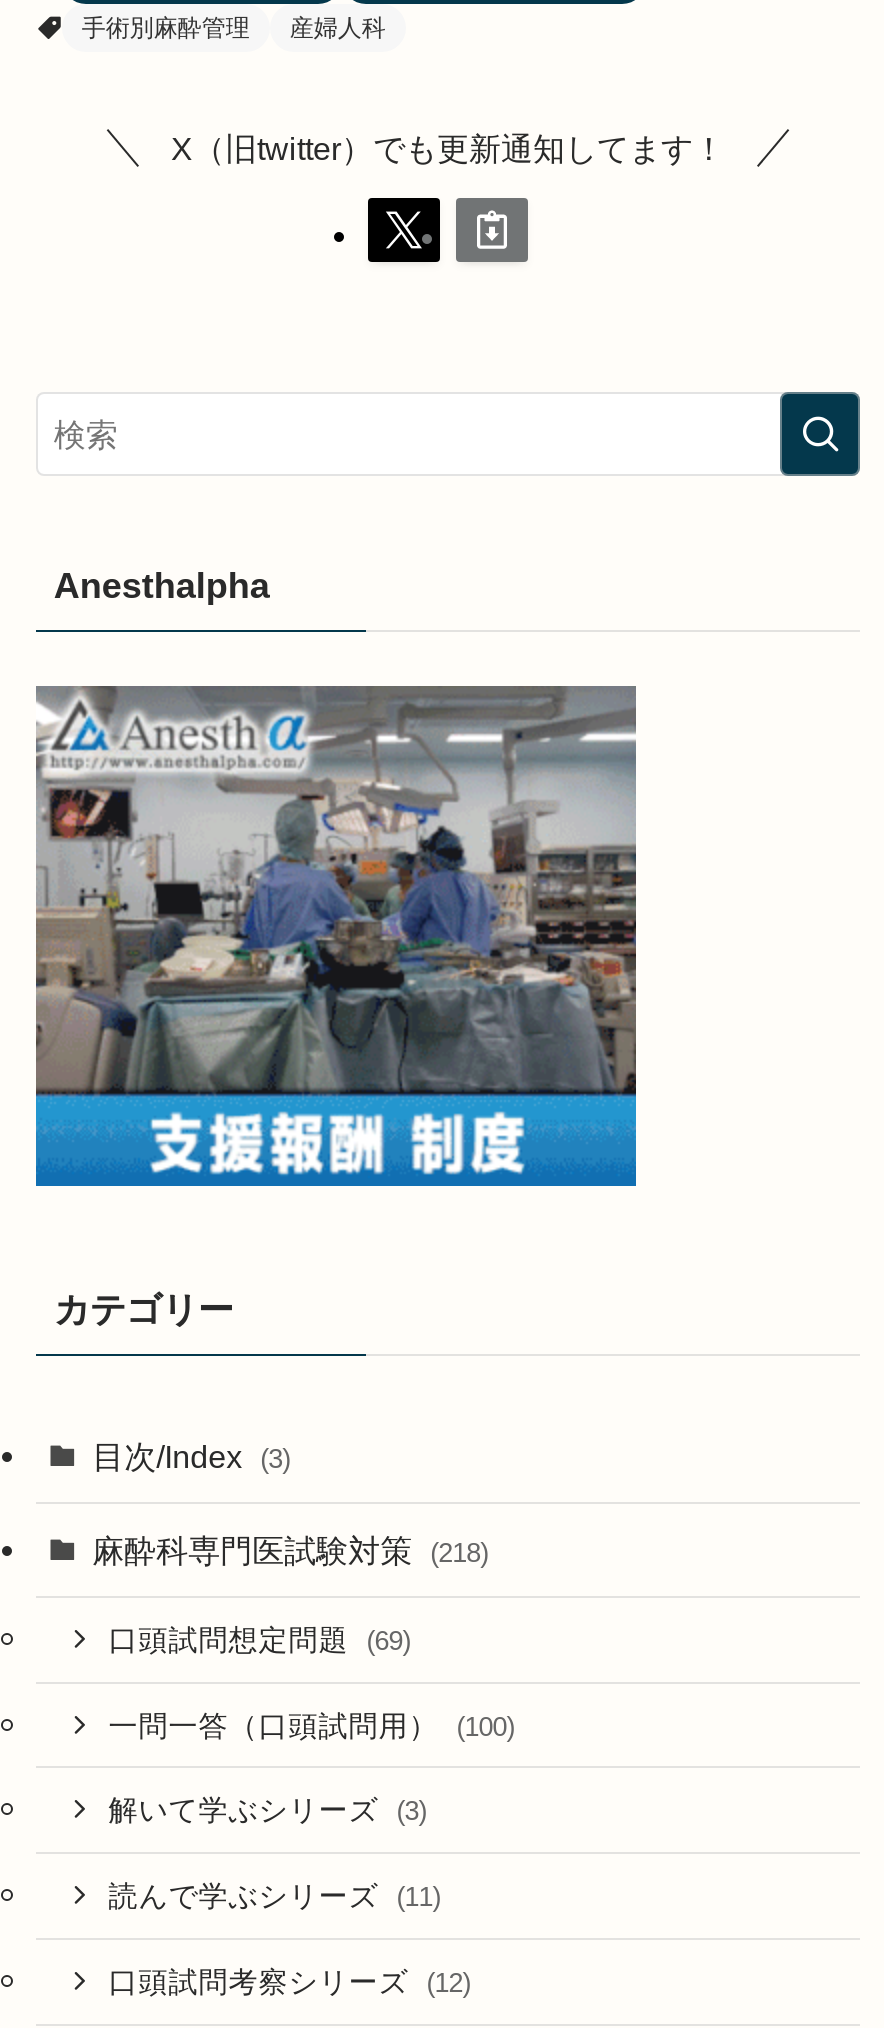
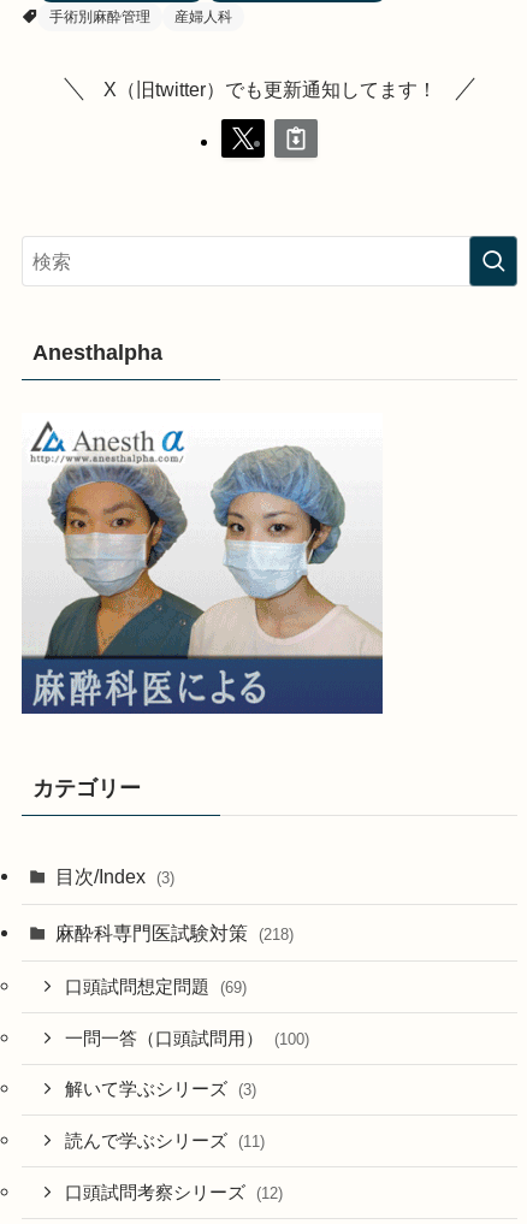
- [image]
+ [image]
